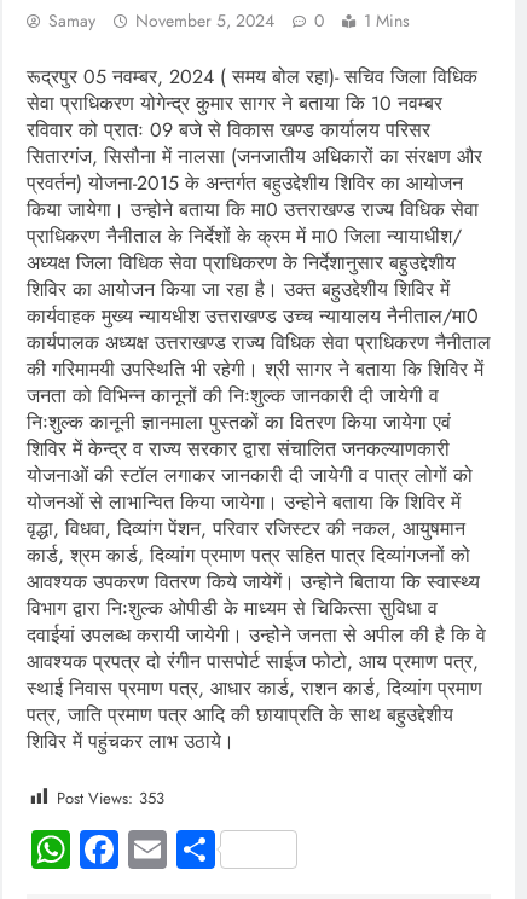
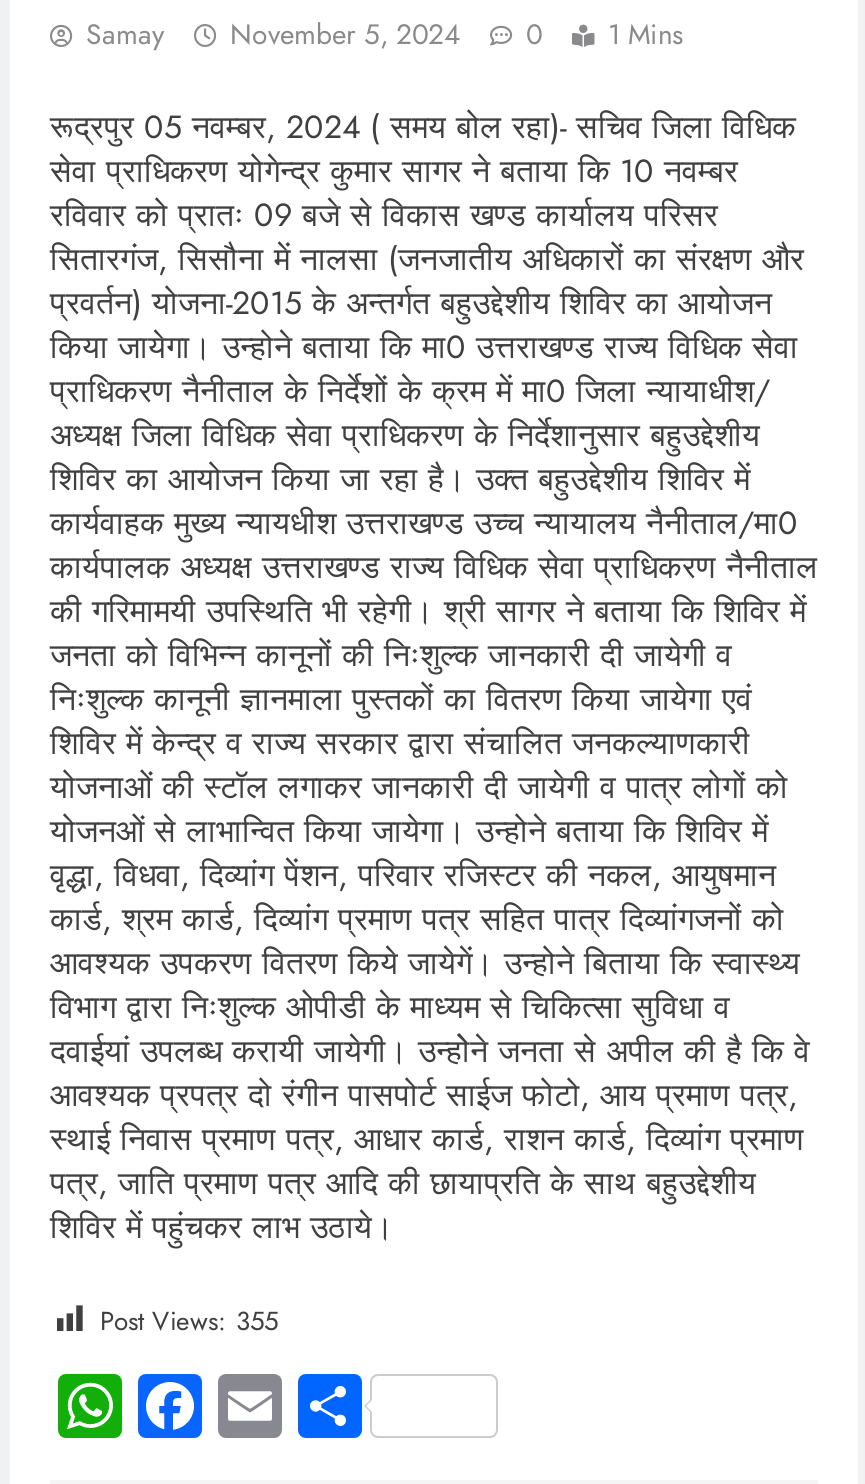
- Post Views: 353
+ Post Views: 355
